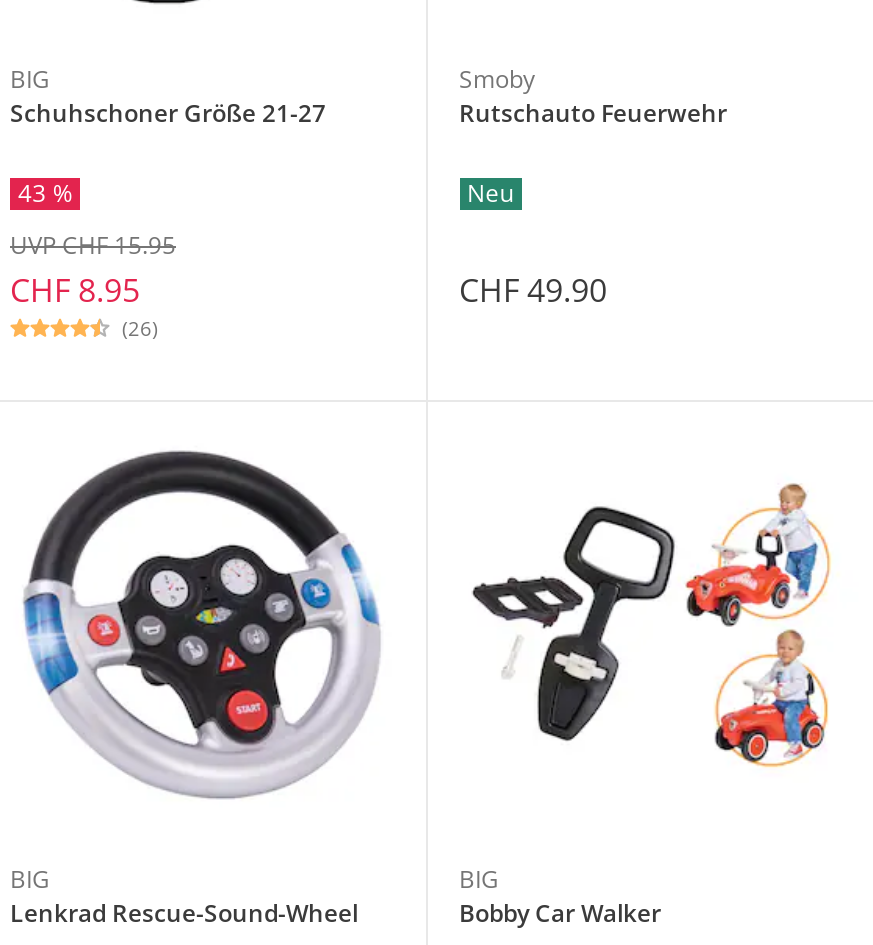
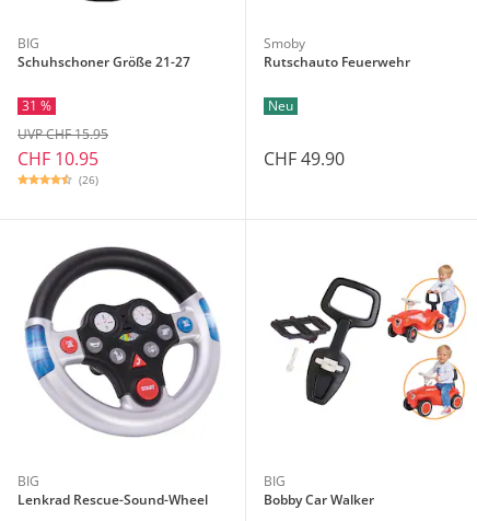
- 43 %
+ 31 %

- CHF 8.95
+ CHF 10.95
